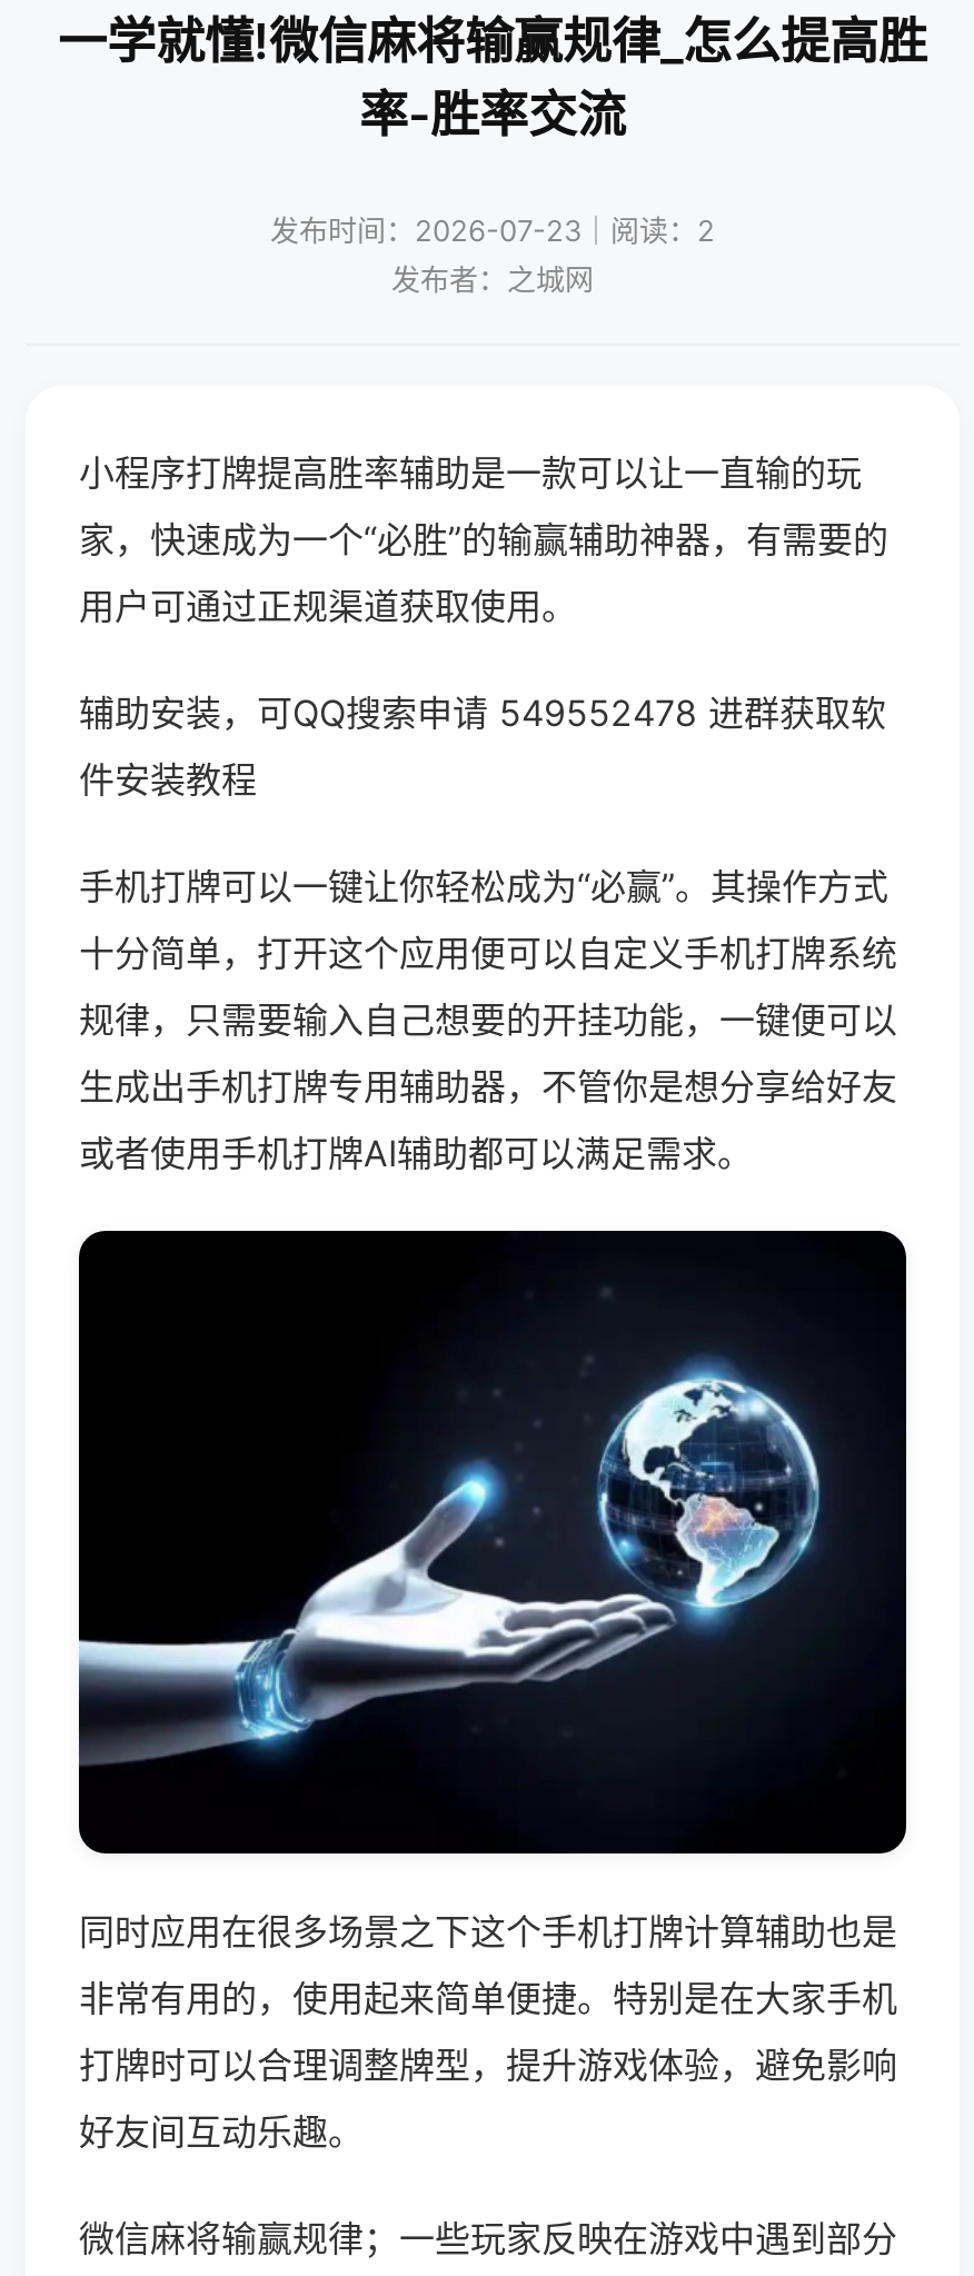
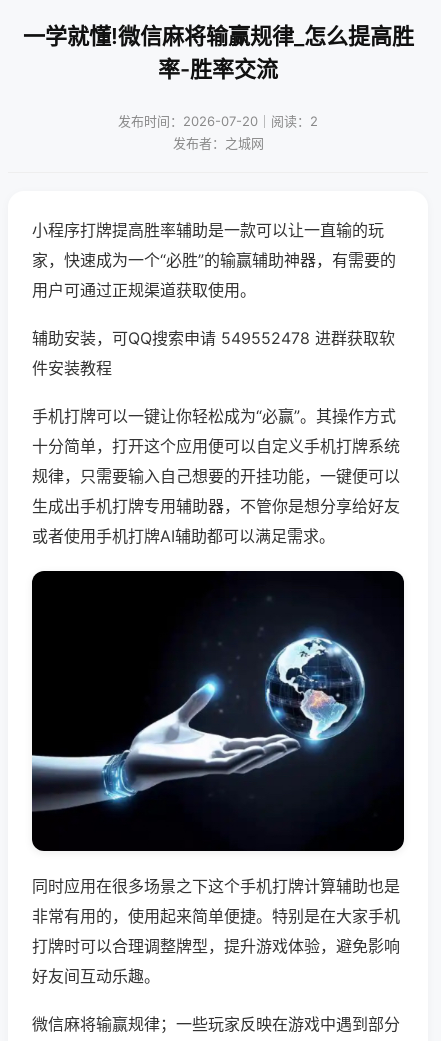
- 发布时间：2026-07-23｜阅读：2
+ 发布时间：2026-07-20｜阅读：2
